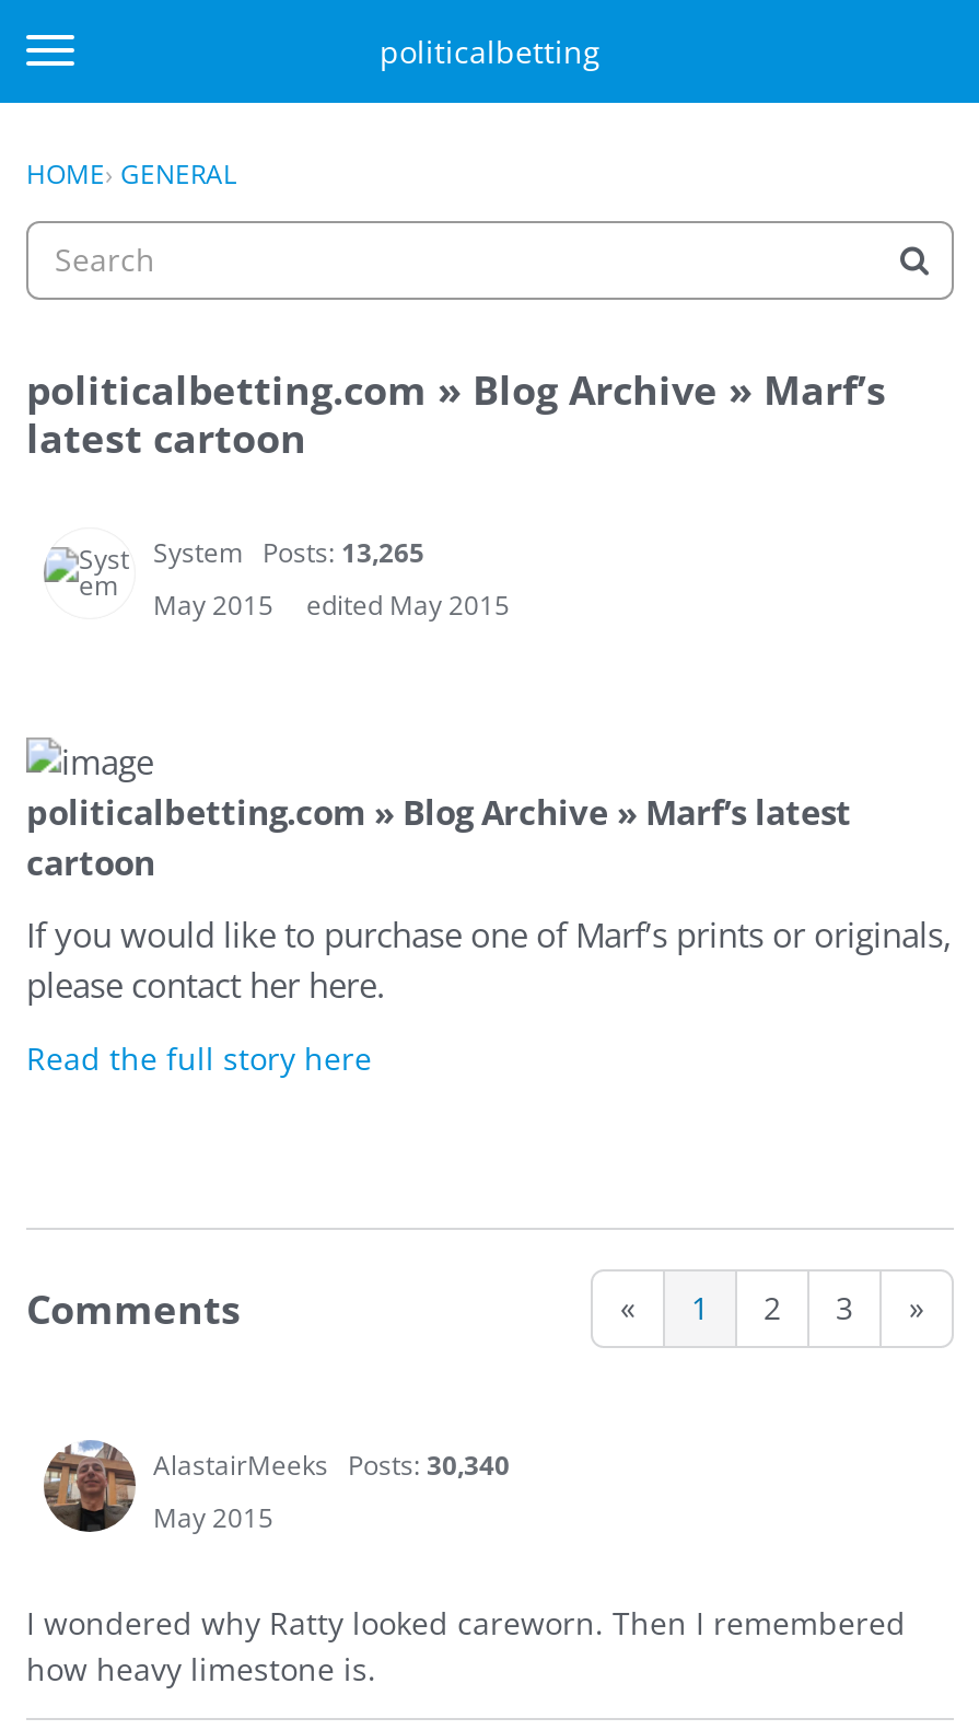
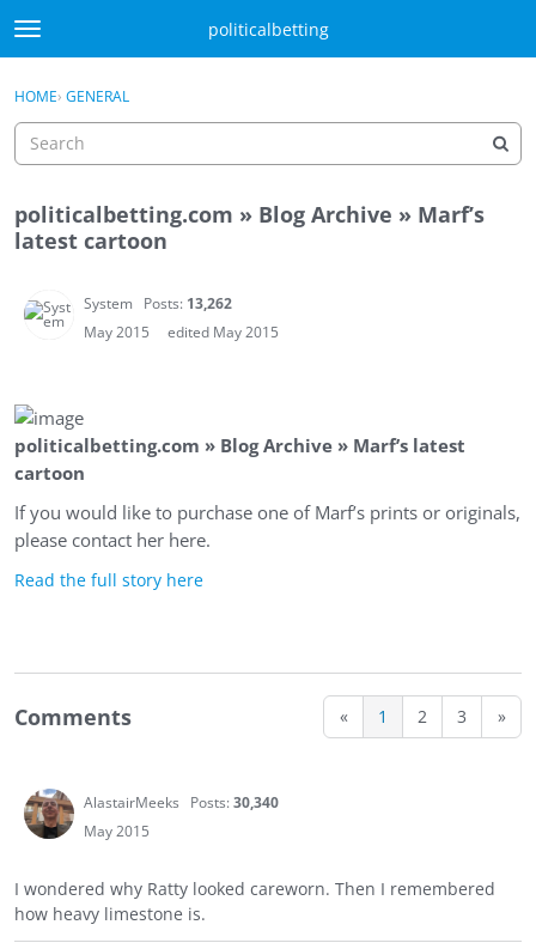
- System Posts: 13,265
+ System Posts: 13,262
